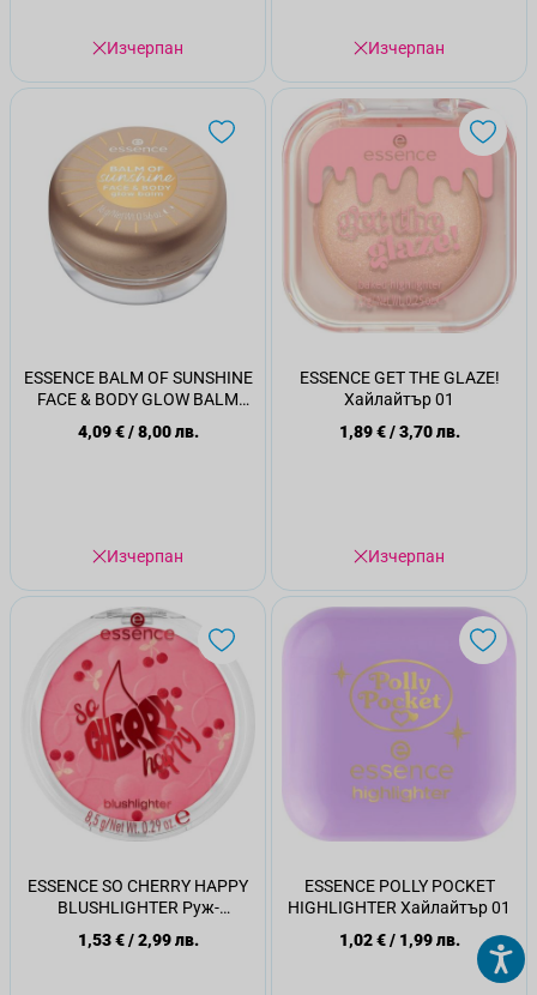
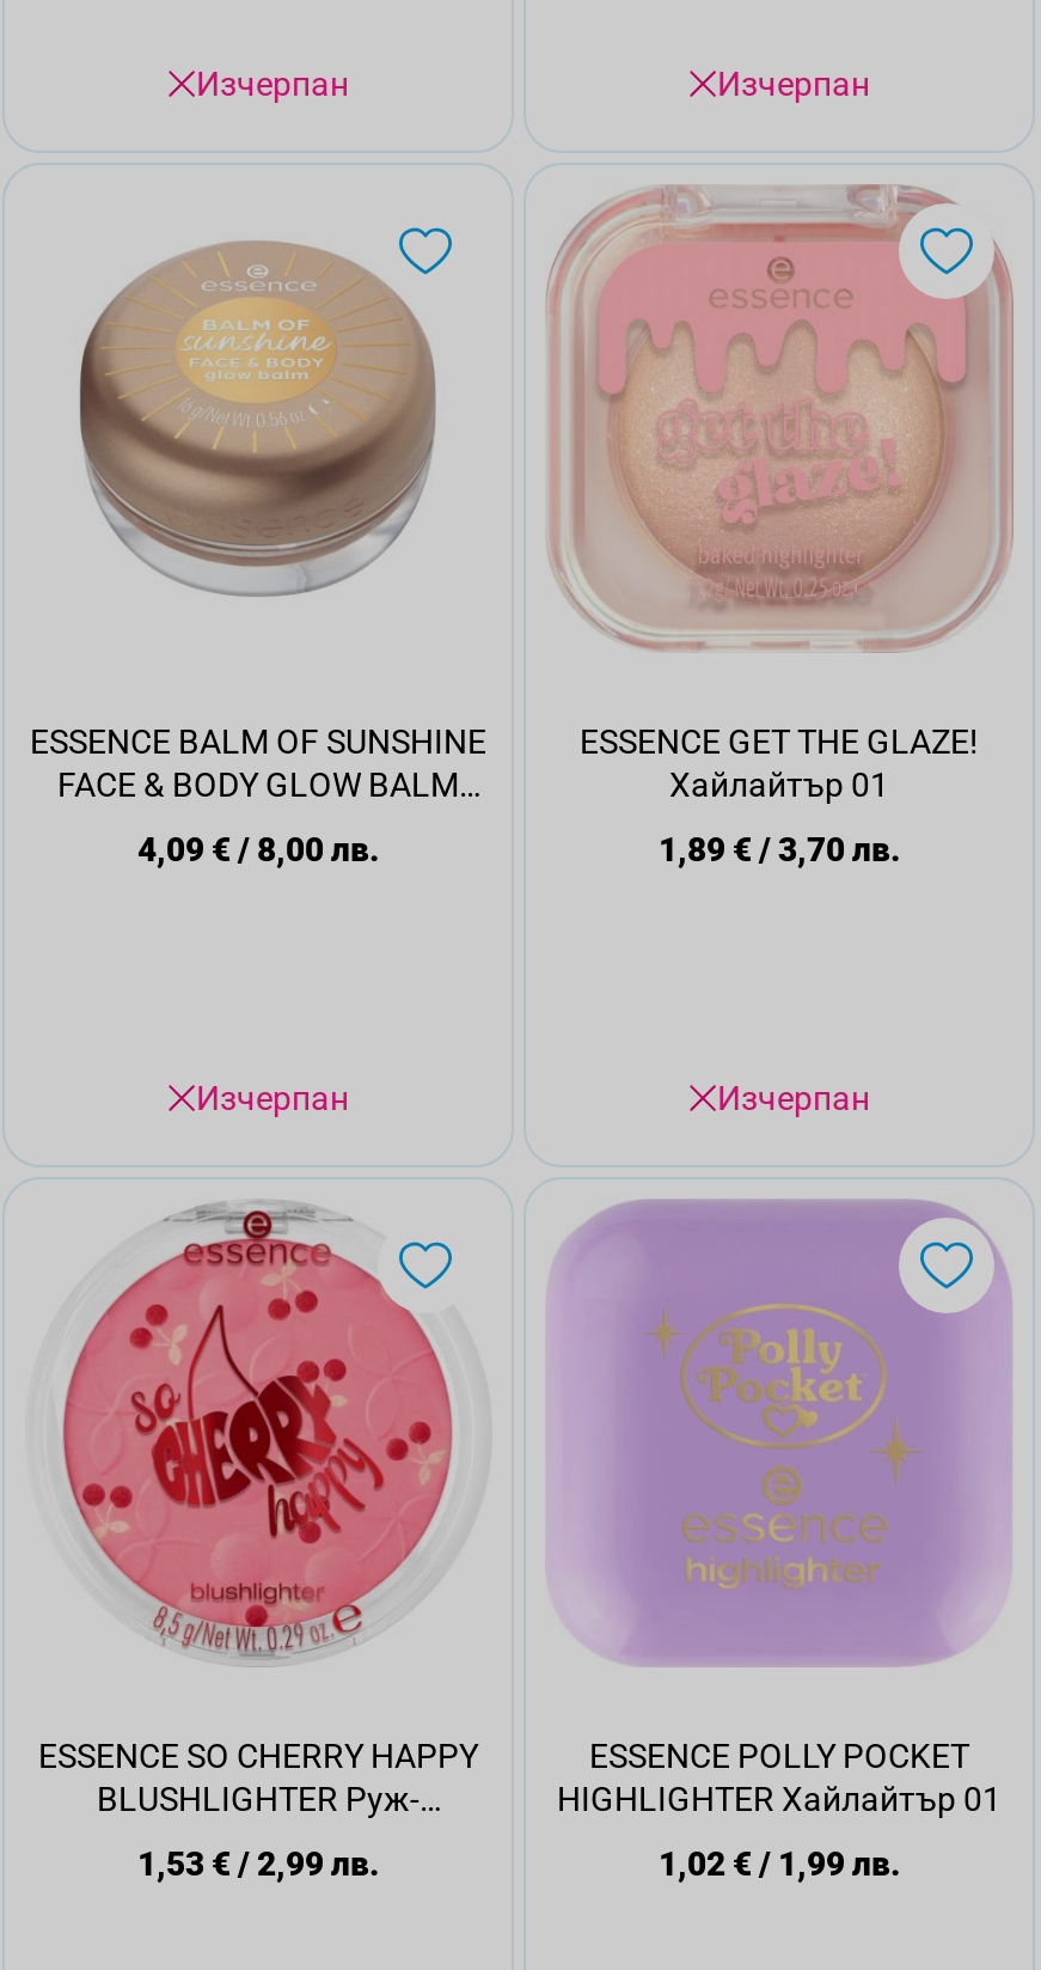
- [image]
